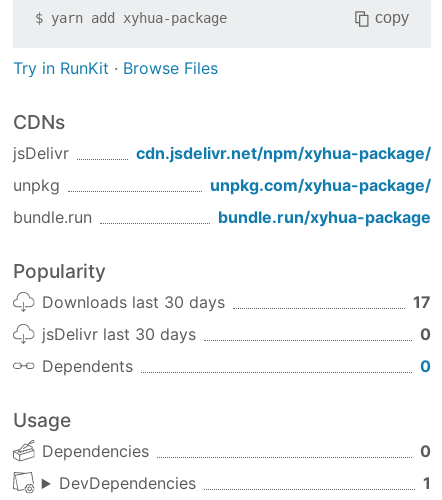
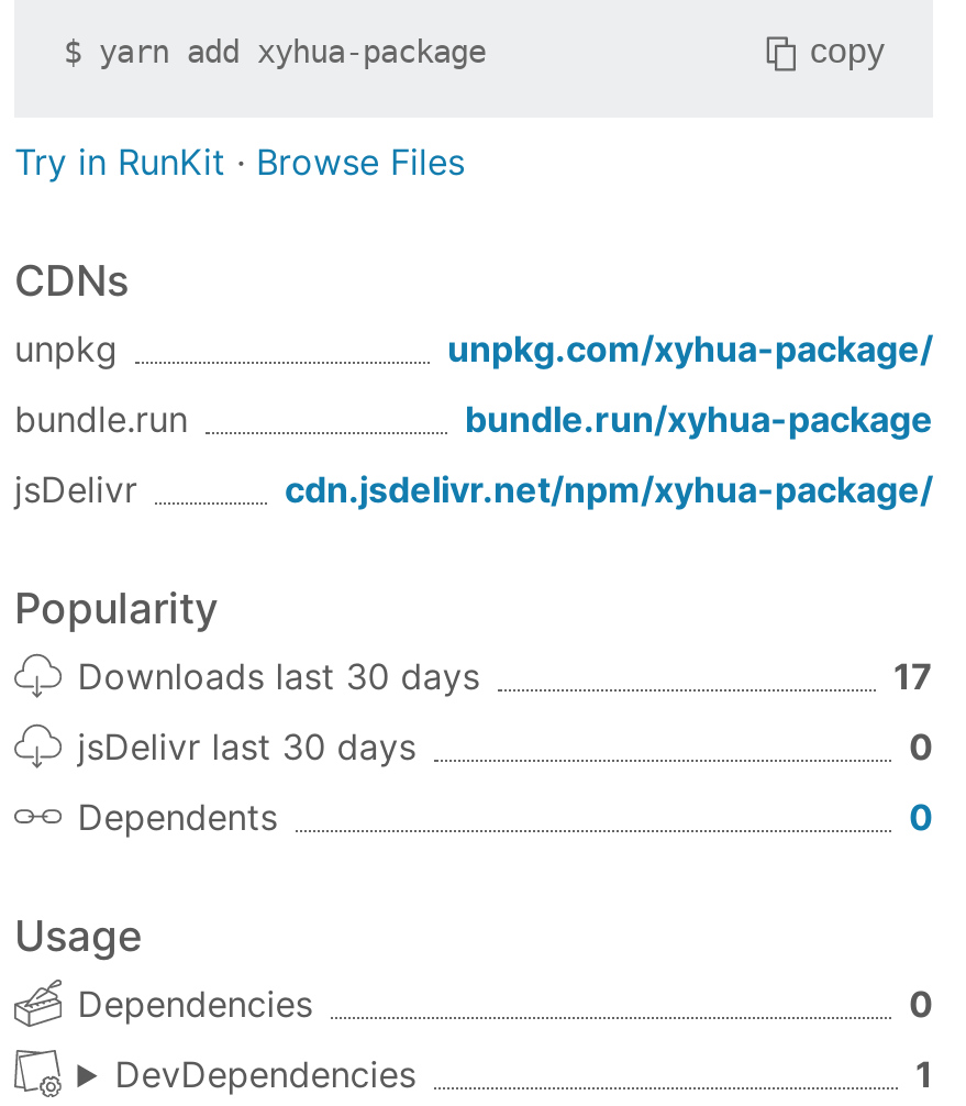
moved down: jsDelivr | cdn.jsdelivr.net/npm/xyhua-package/

moved up: unpkg | unpkg.com/xyhua-package/ | bundle.run | bundle.run/xyhua-package
